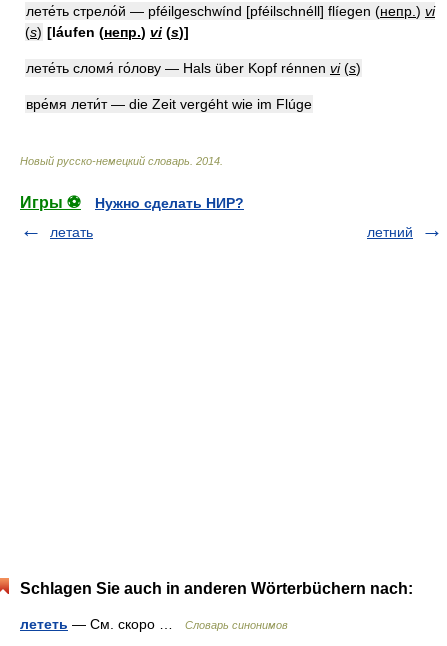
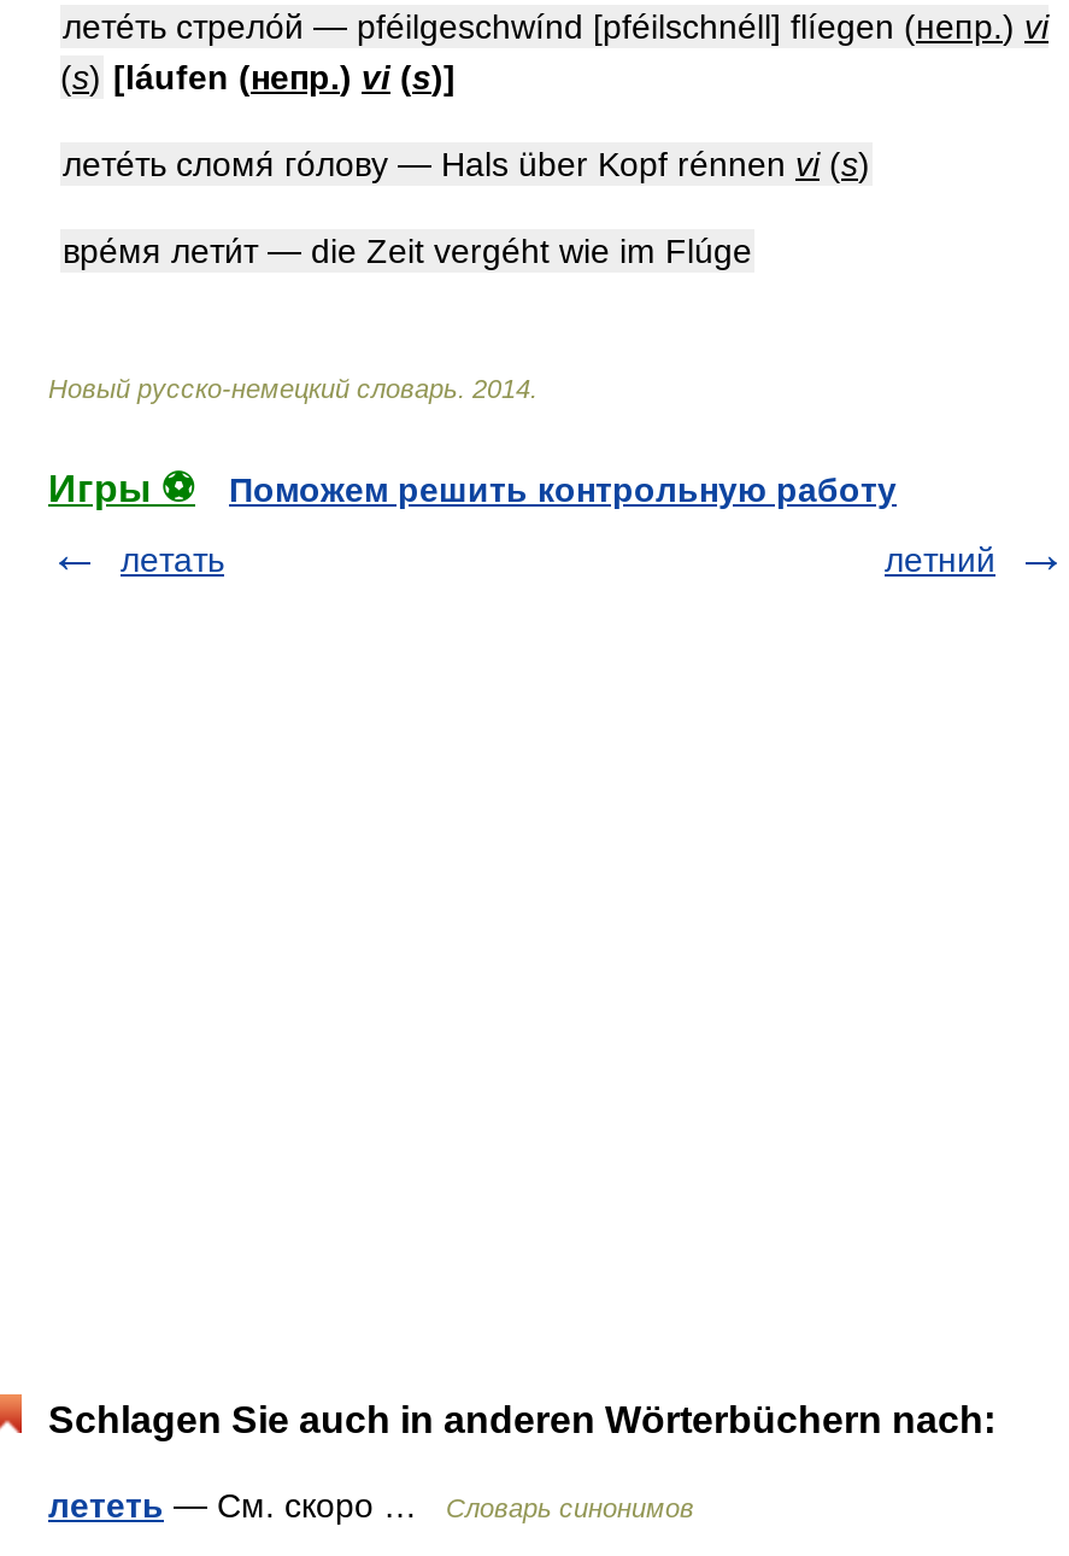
- Нужно сделать НИР?
+ Поможем решить контрольную работу
